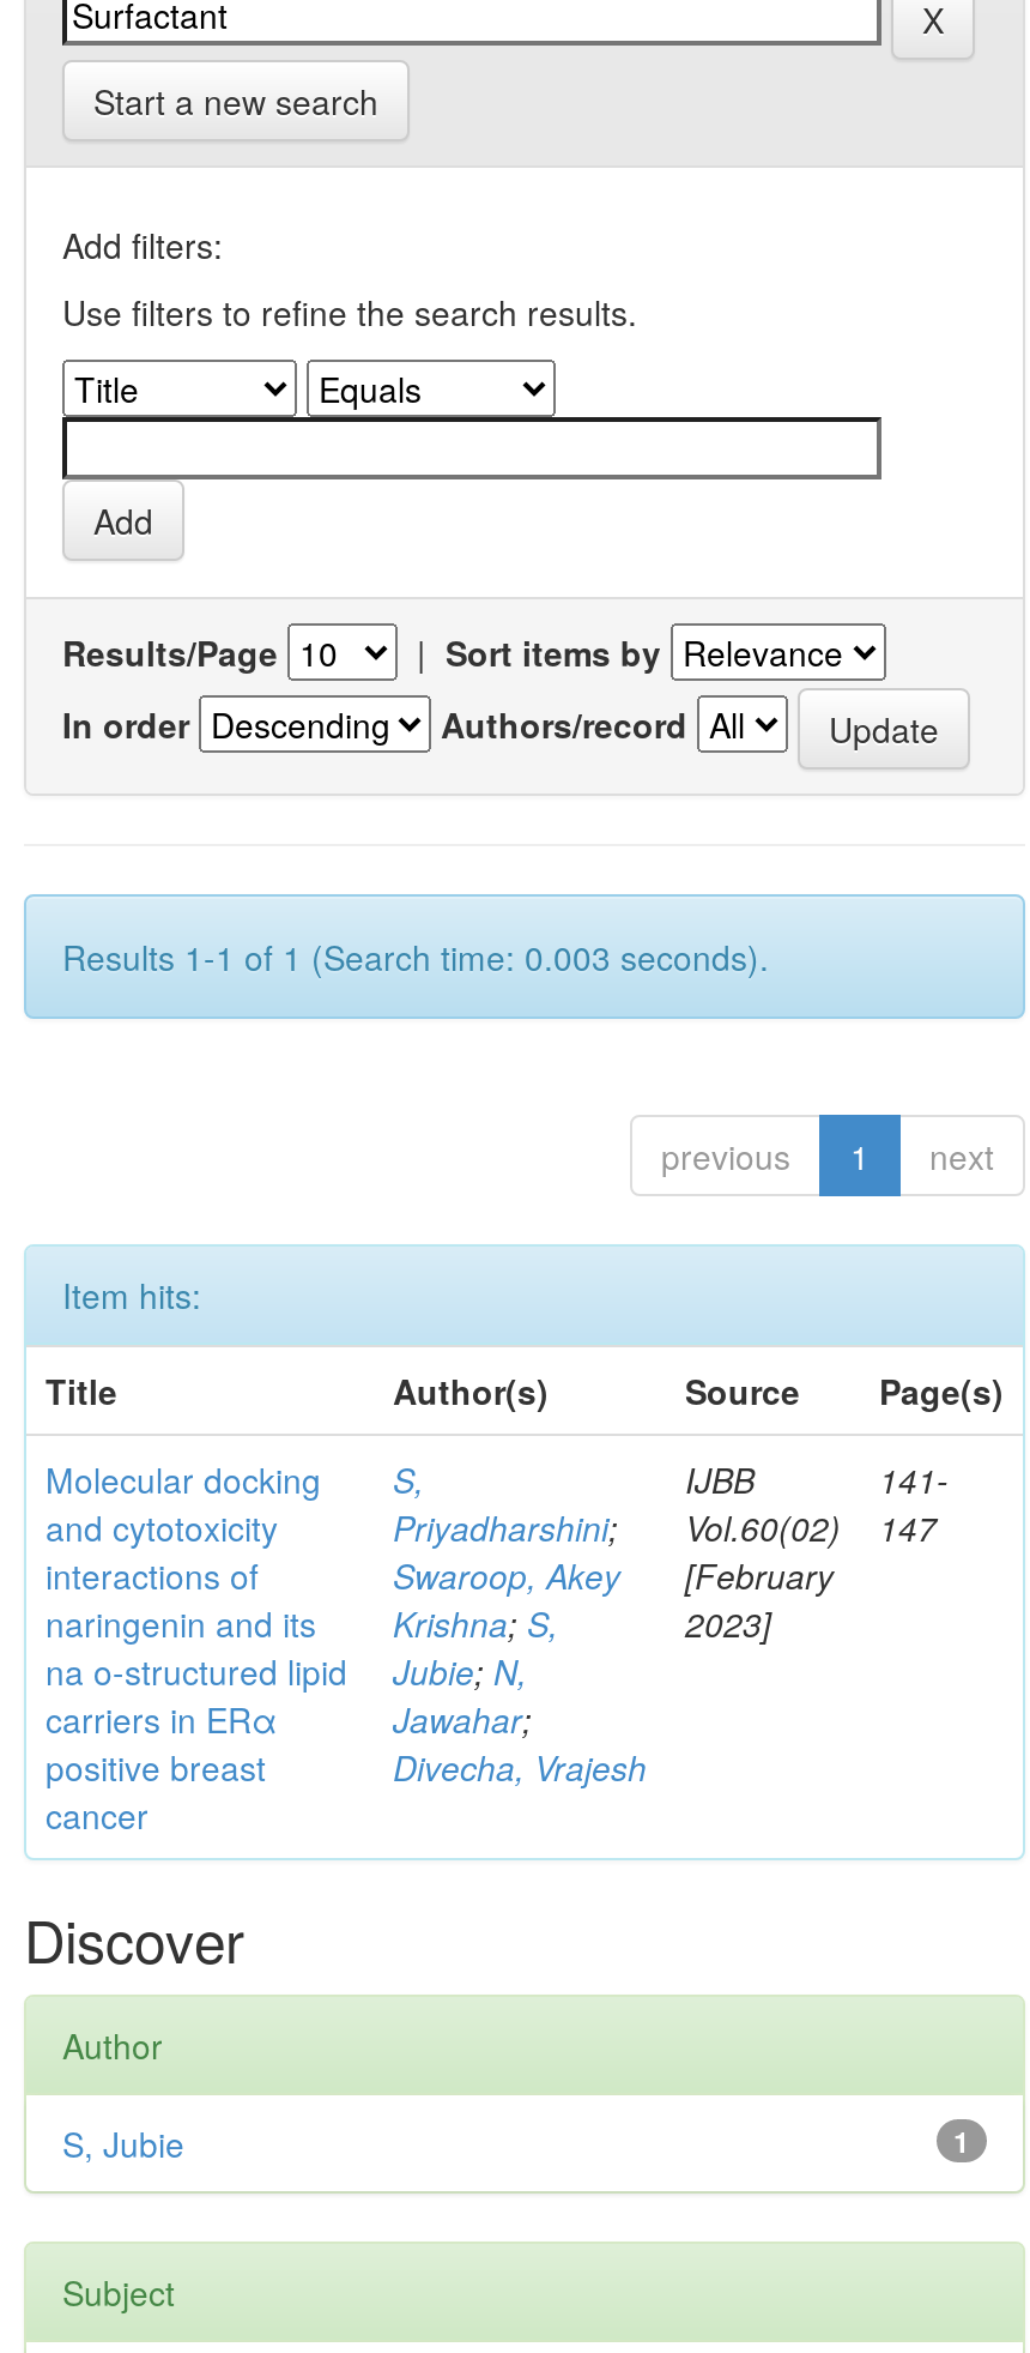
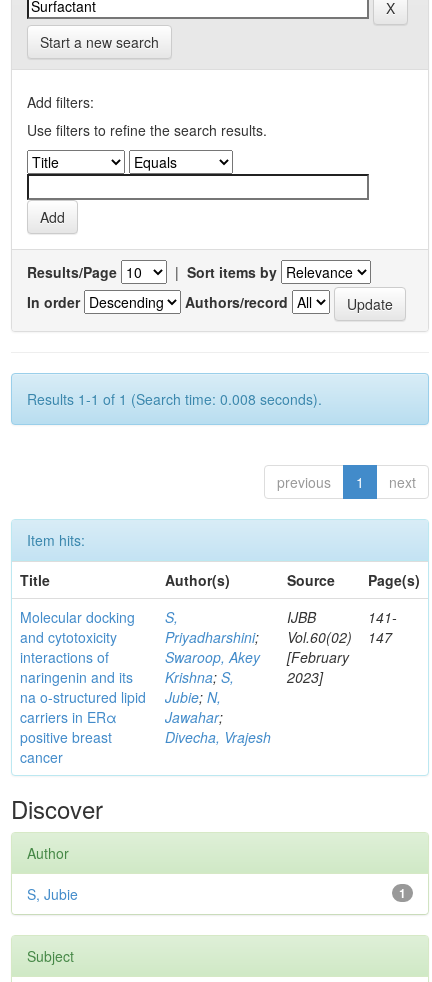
- Results 1-1 of 1 (Search time: 0.003 seconds).
+ Results 1-1 of 1 (Search time: 0.008 seconds).
